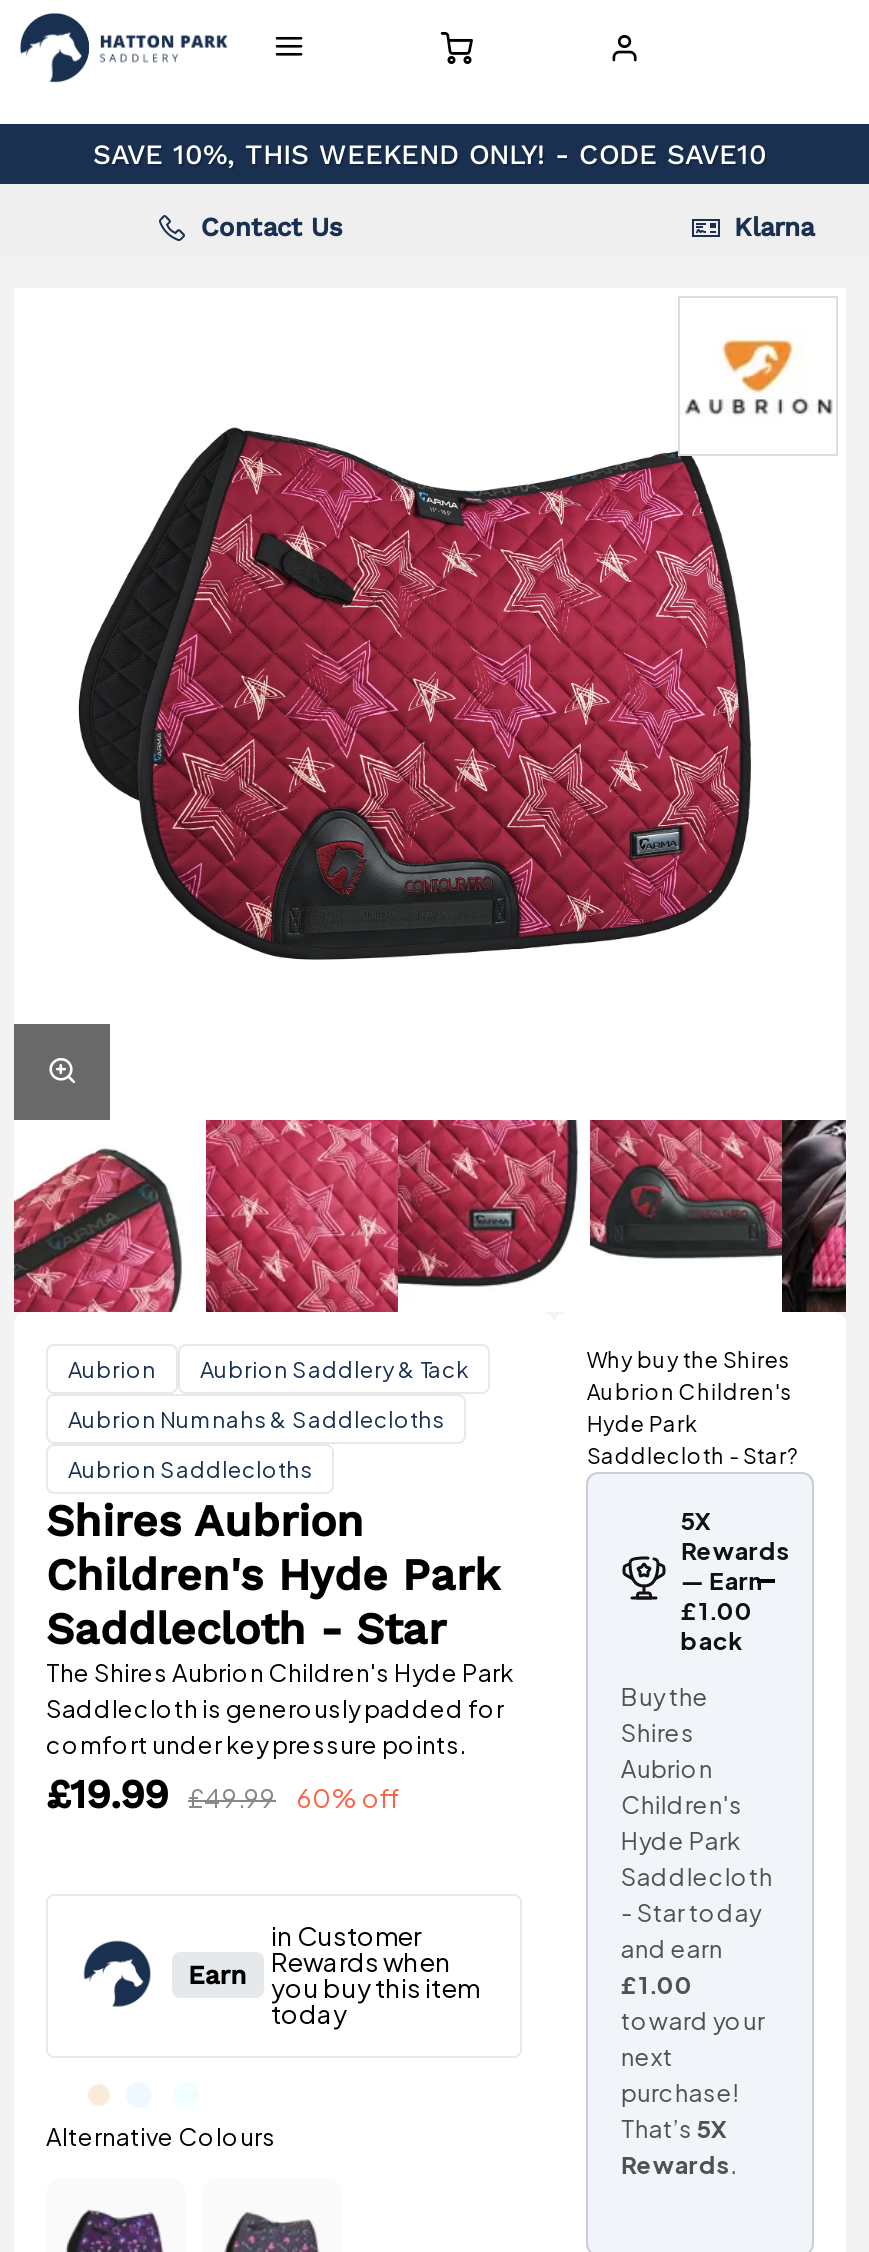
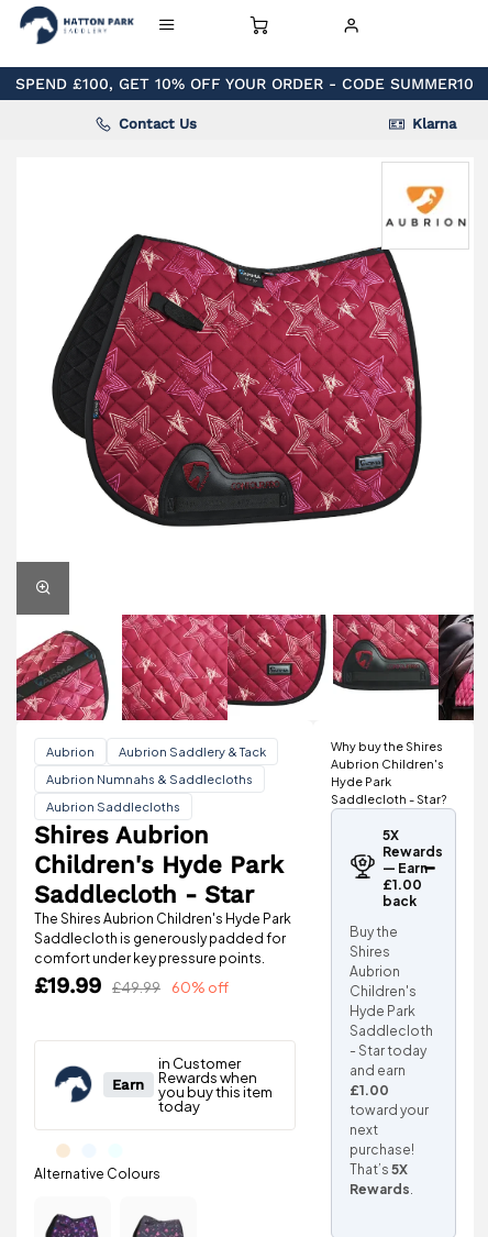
- SAVE 10%, THIS WEEKEND ONLY! - CODE SAVE10
+ SPEND £100, GET 10% OFF YOUR ORDER - CODE SUMMER10
